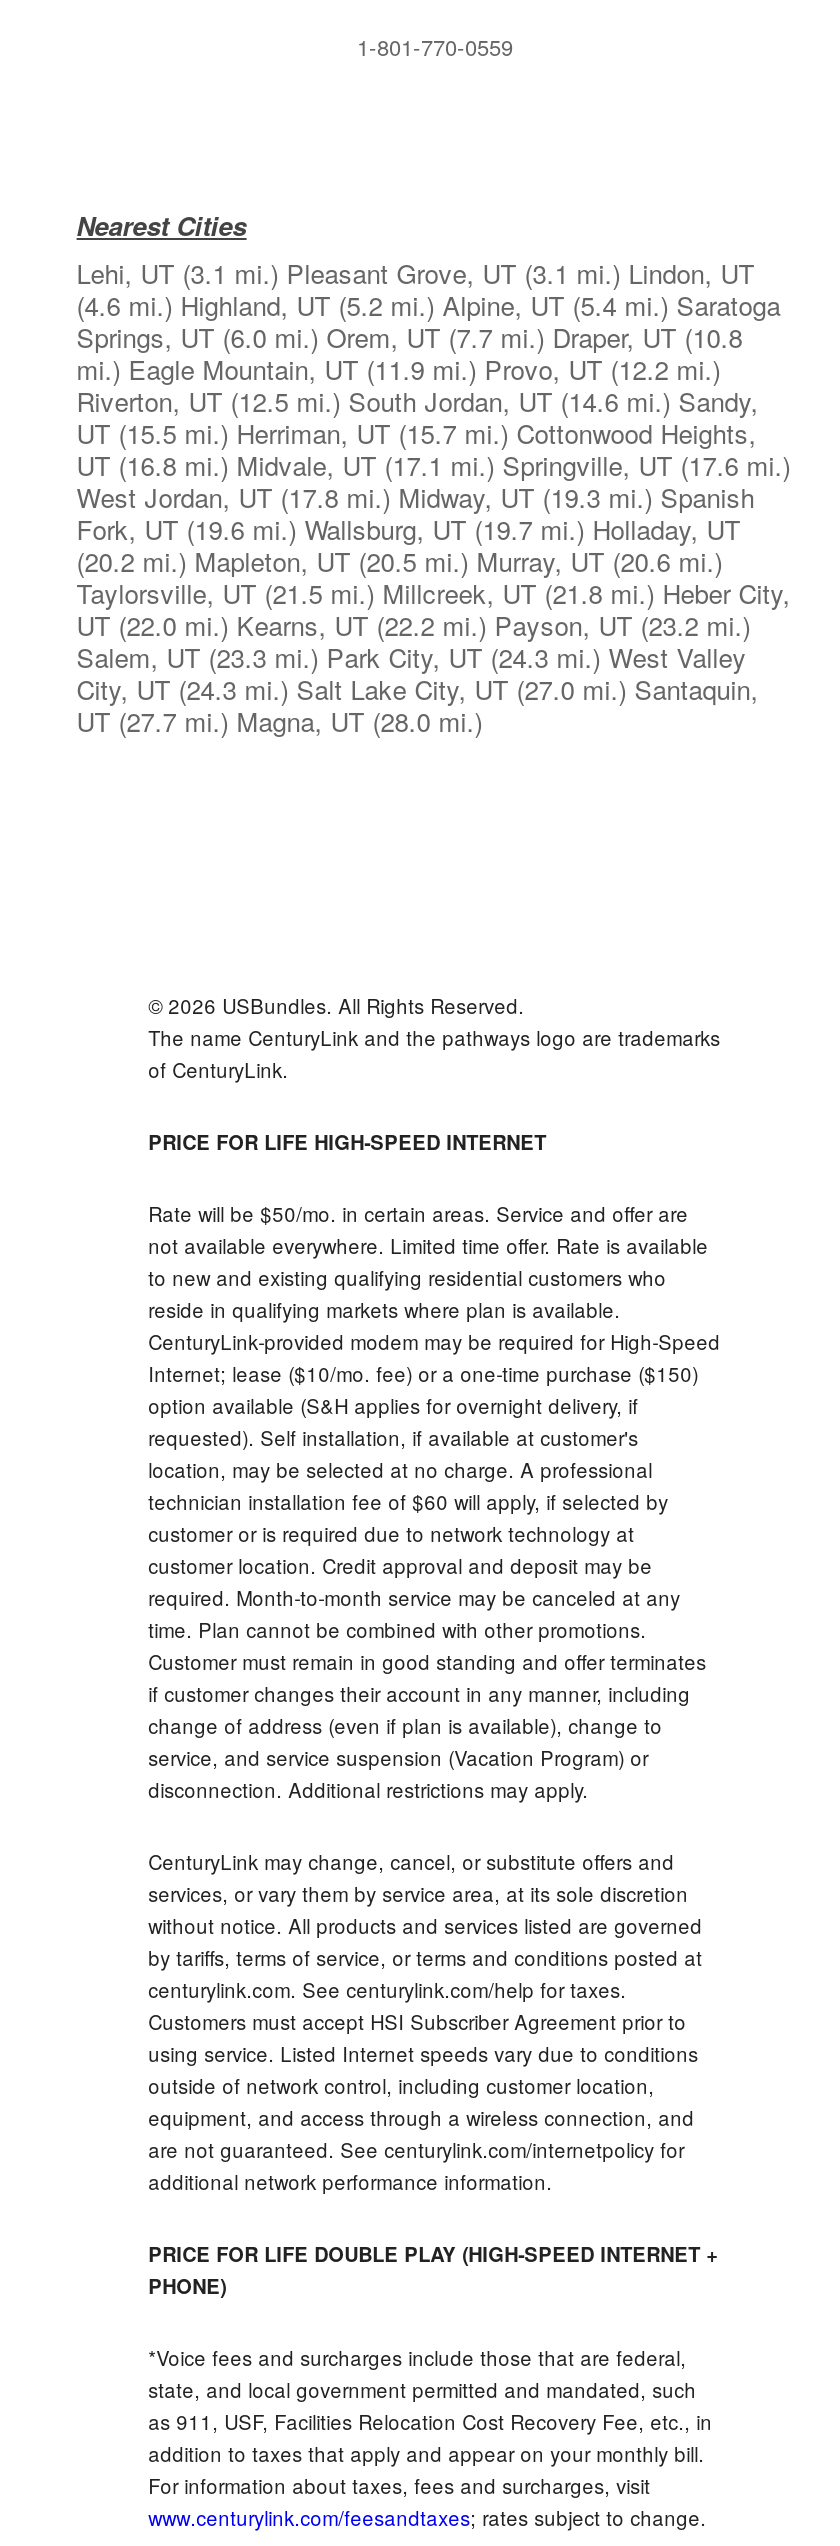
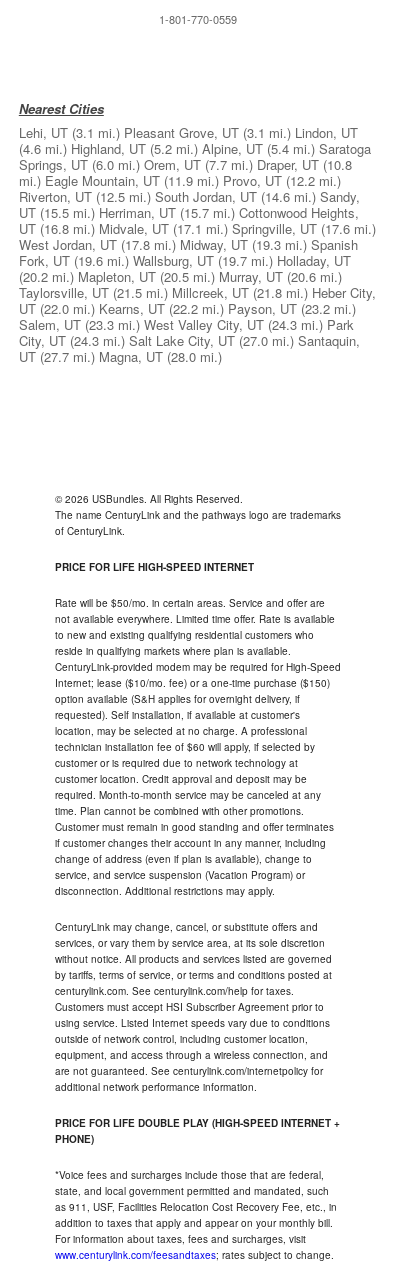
- Salem, UT (23.3 mi.) Park City, UT (24.3 mi.) West Valley
+ Salem, UT (23.3 mi.) West Valley City, UT (24.3 mi.) Park
